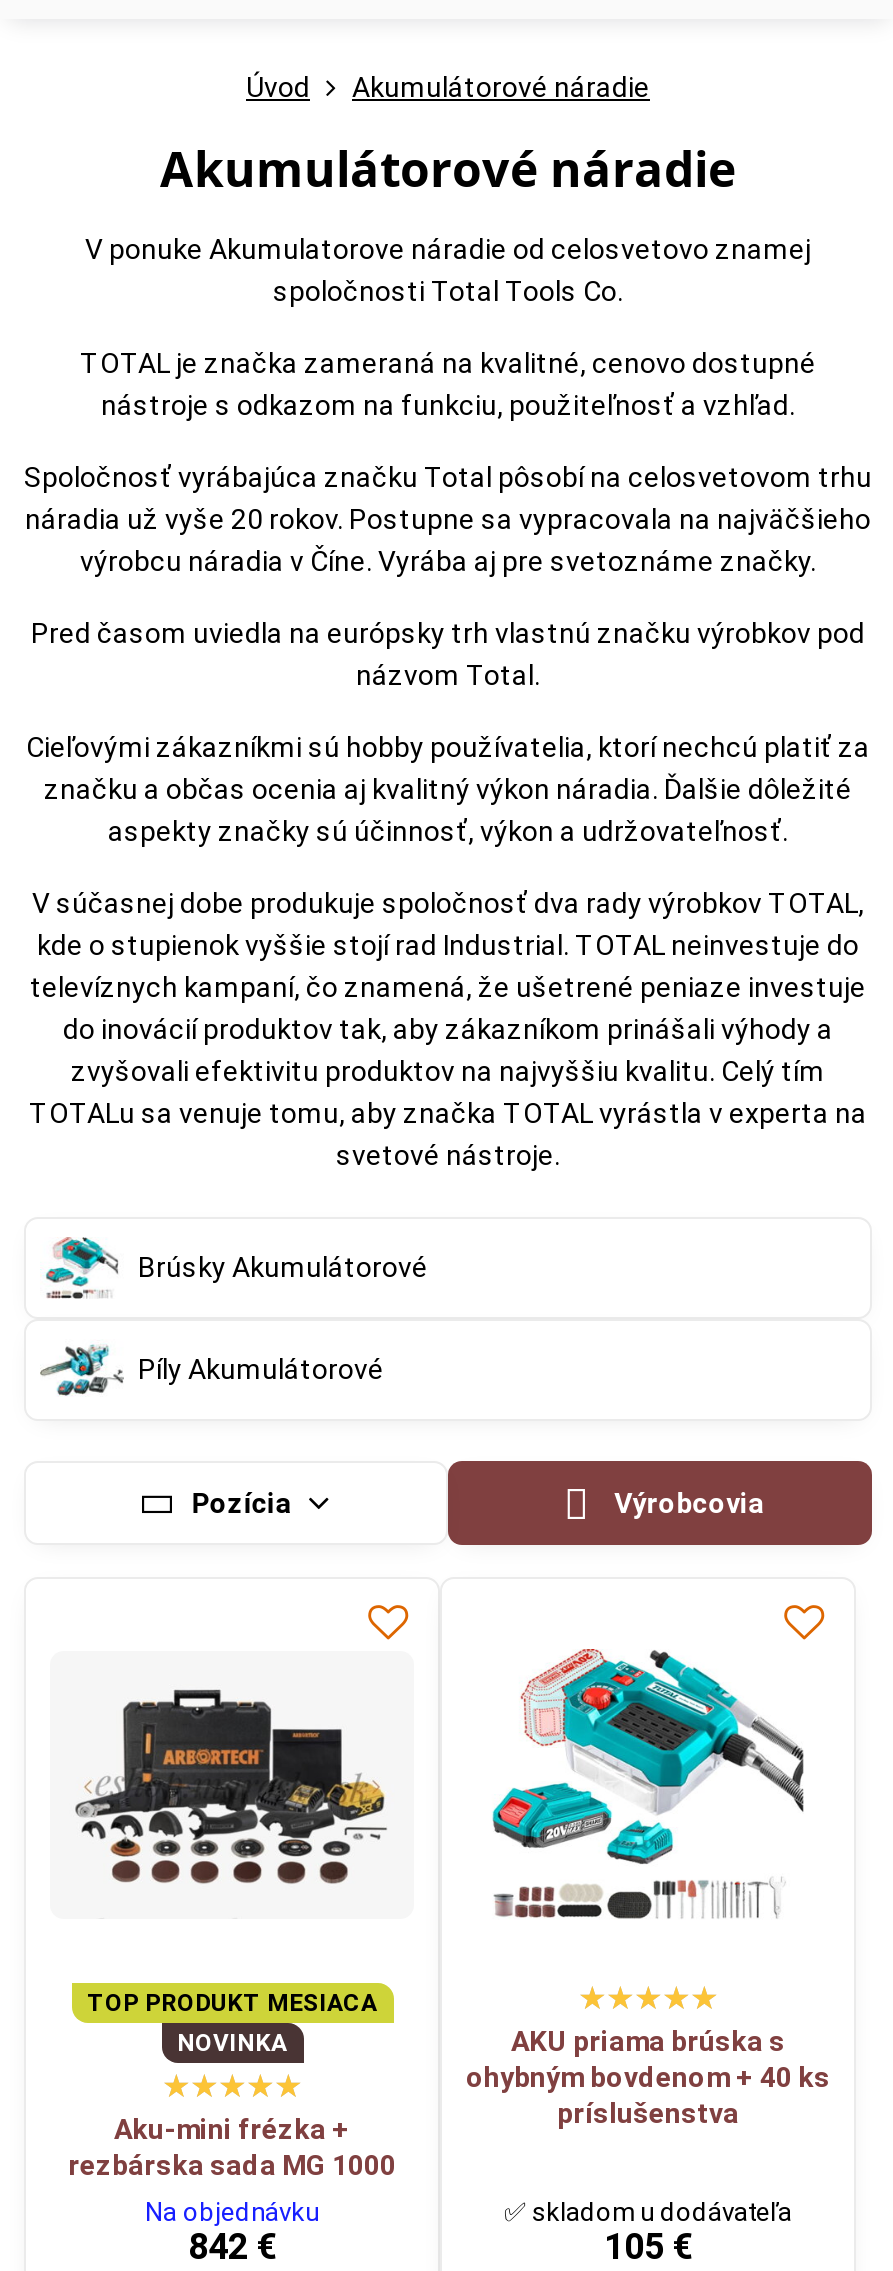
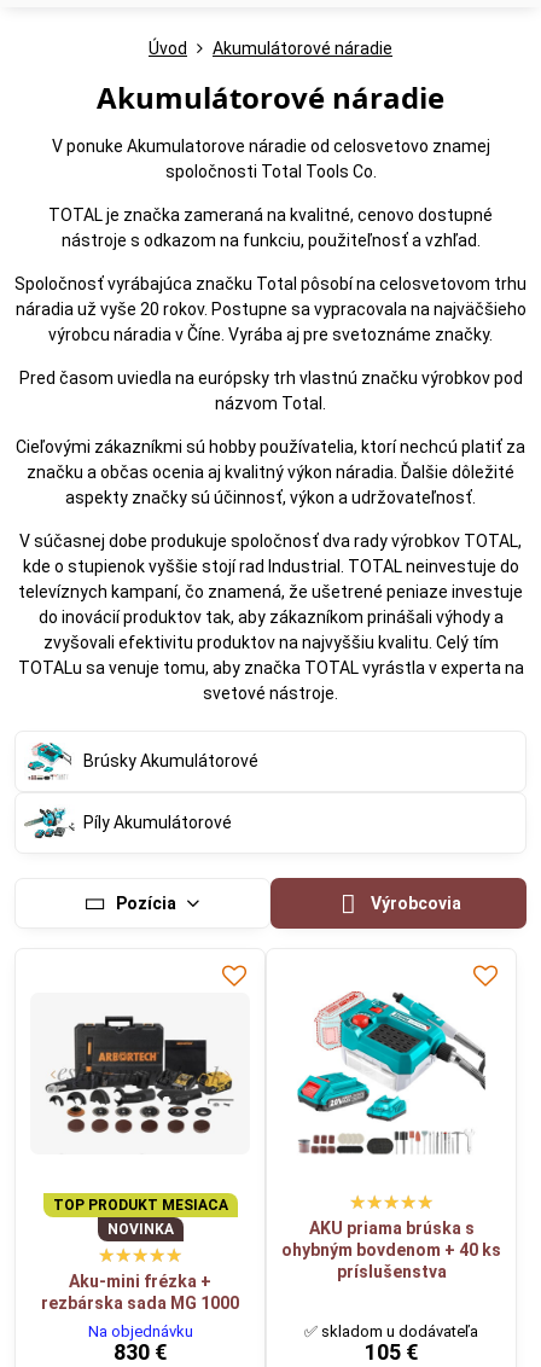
- 842 €
+ 830 €
